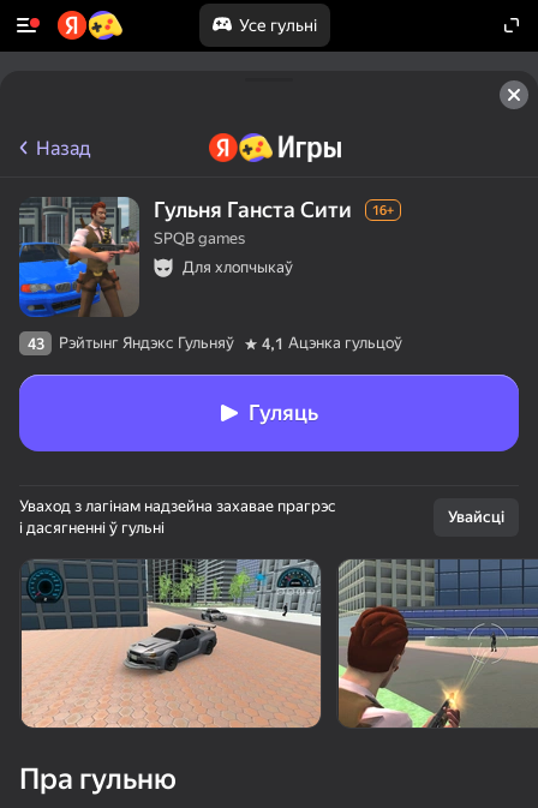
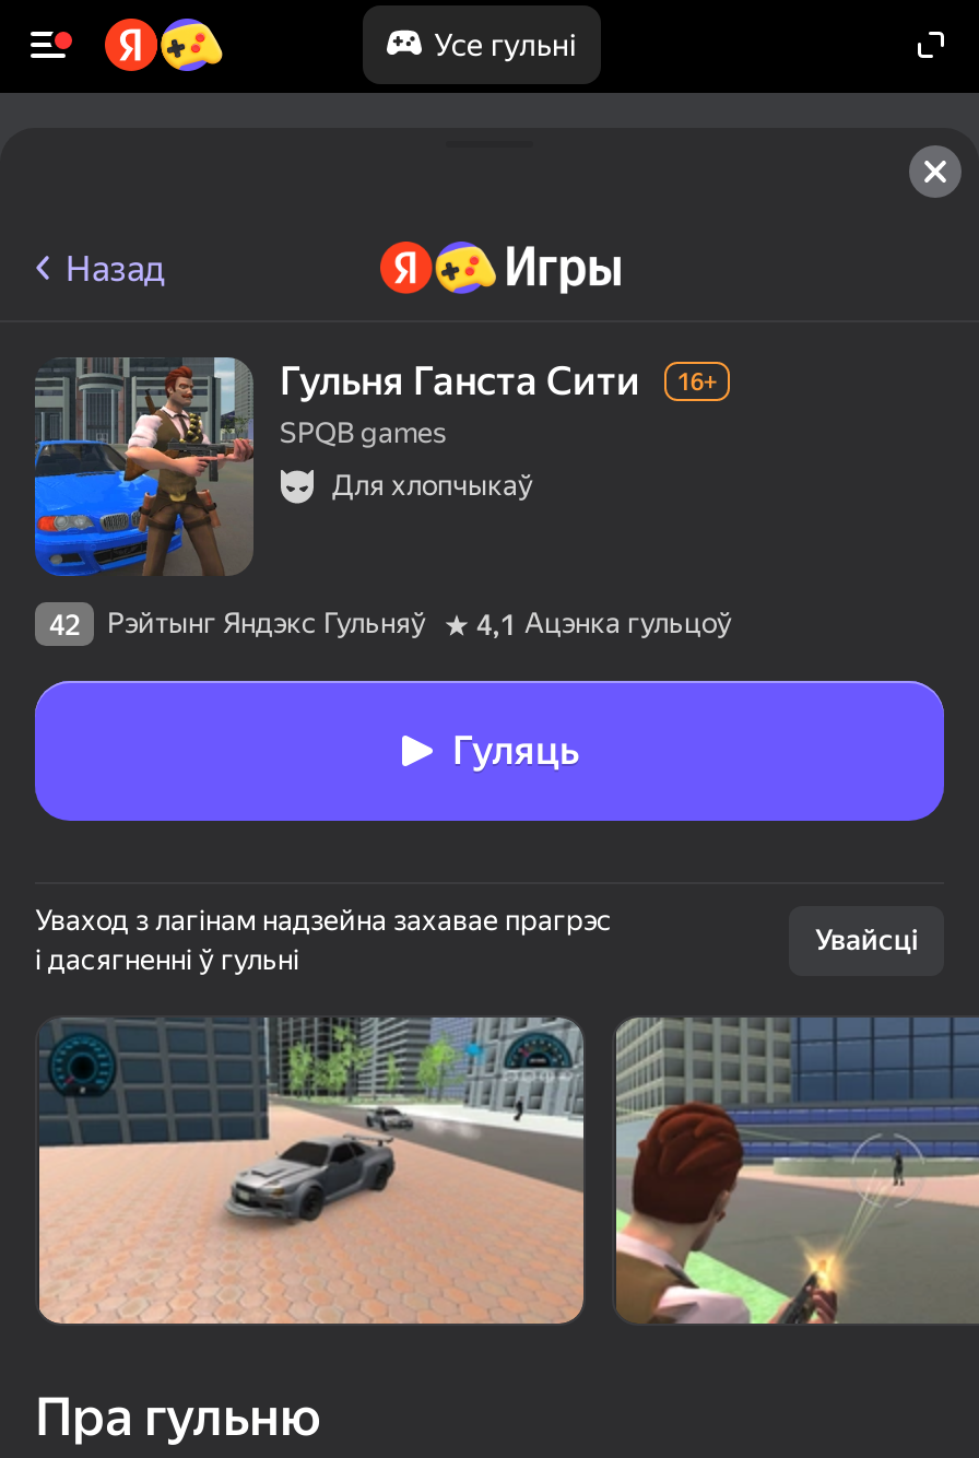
- 43 Рэйтынг Яндэкс Гульняў 4,1 Ацэнка гульцоў
+ 42 Рэйтынг Яндэкс Гульняў 4,1 Ацэнка гульцоў
